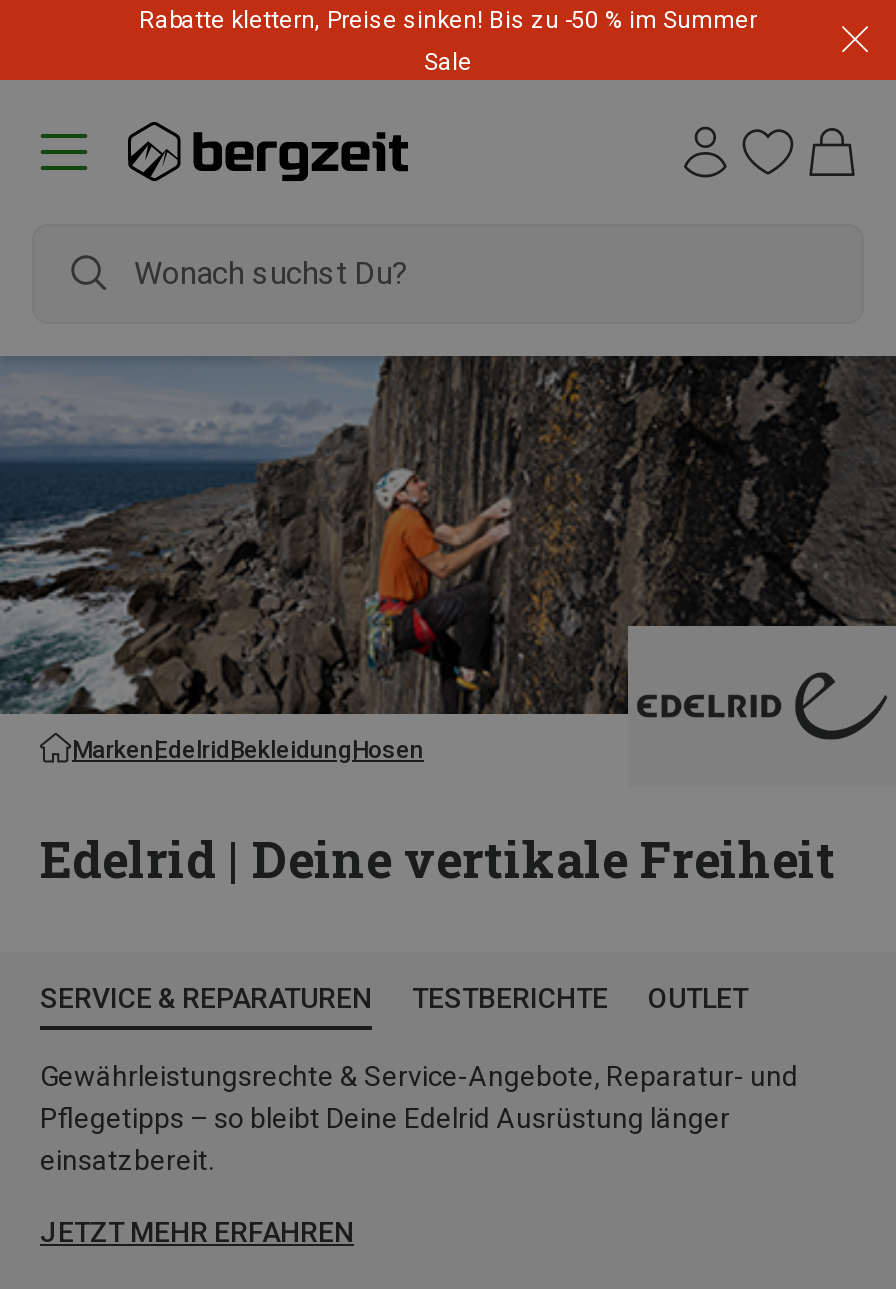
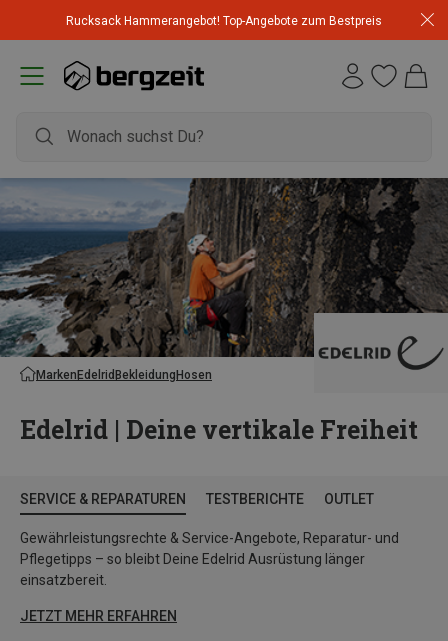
- Rabatte klettern, Preise sinken! Bis zu -50 % im Summer
- Sale
+ Rucksack Hammerangebot! Top-Angebote zum Bestpreis
